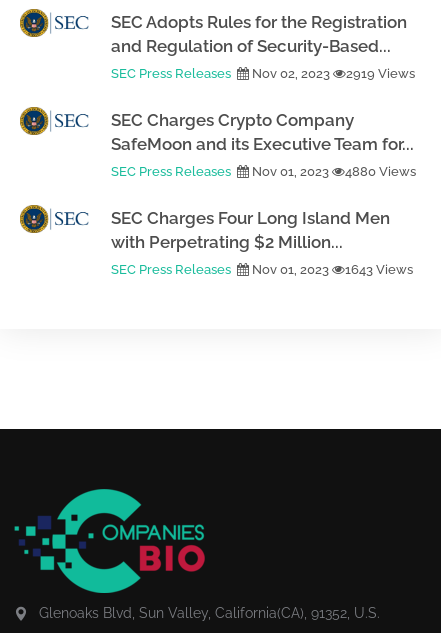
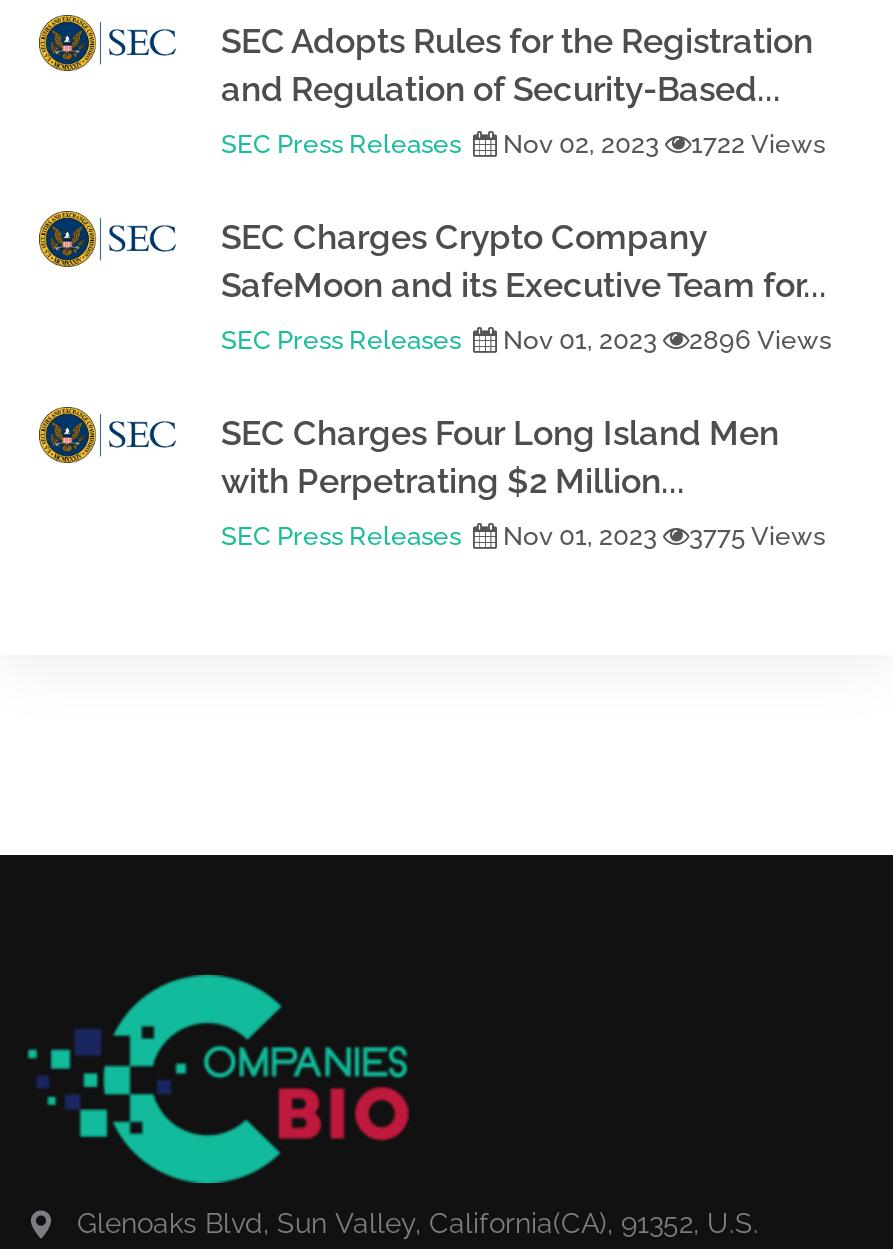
- SEC Press Releases Nov 02, 2023 2919 Views
+ SEC Press Releases Nov 02, 2023 1722 Views

- SEC Press Releases Nov 01, 2023 4880 Views
+ SEC Press Releases Nov 01, 2023 2896 Views

- SEC Press Releases Nov 01, 2023 1643 Views
+ SEC Press Releases Nov 01, 2023 3775 Views
